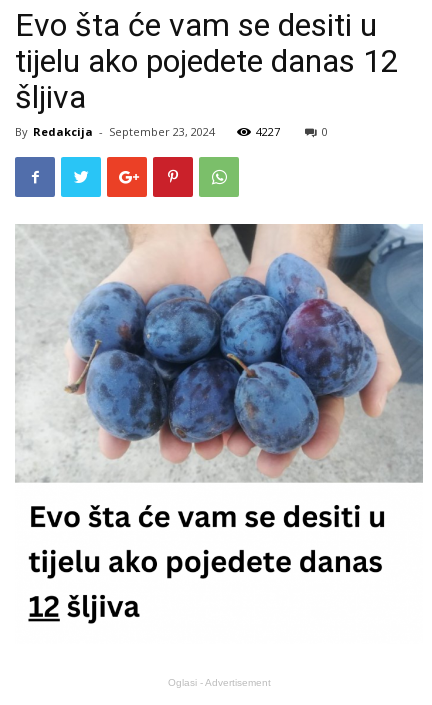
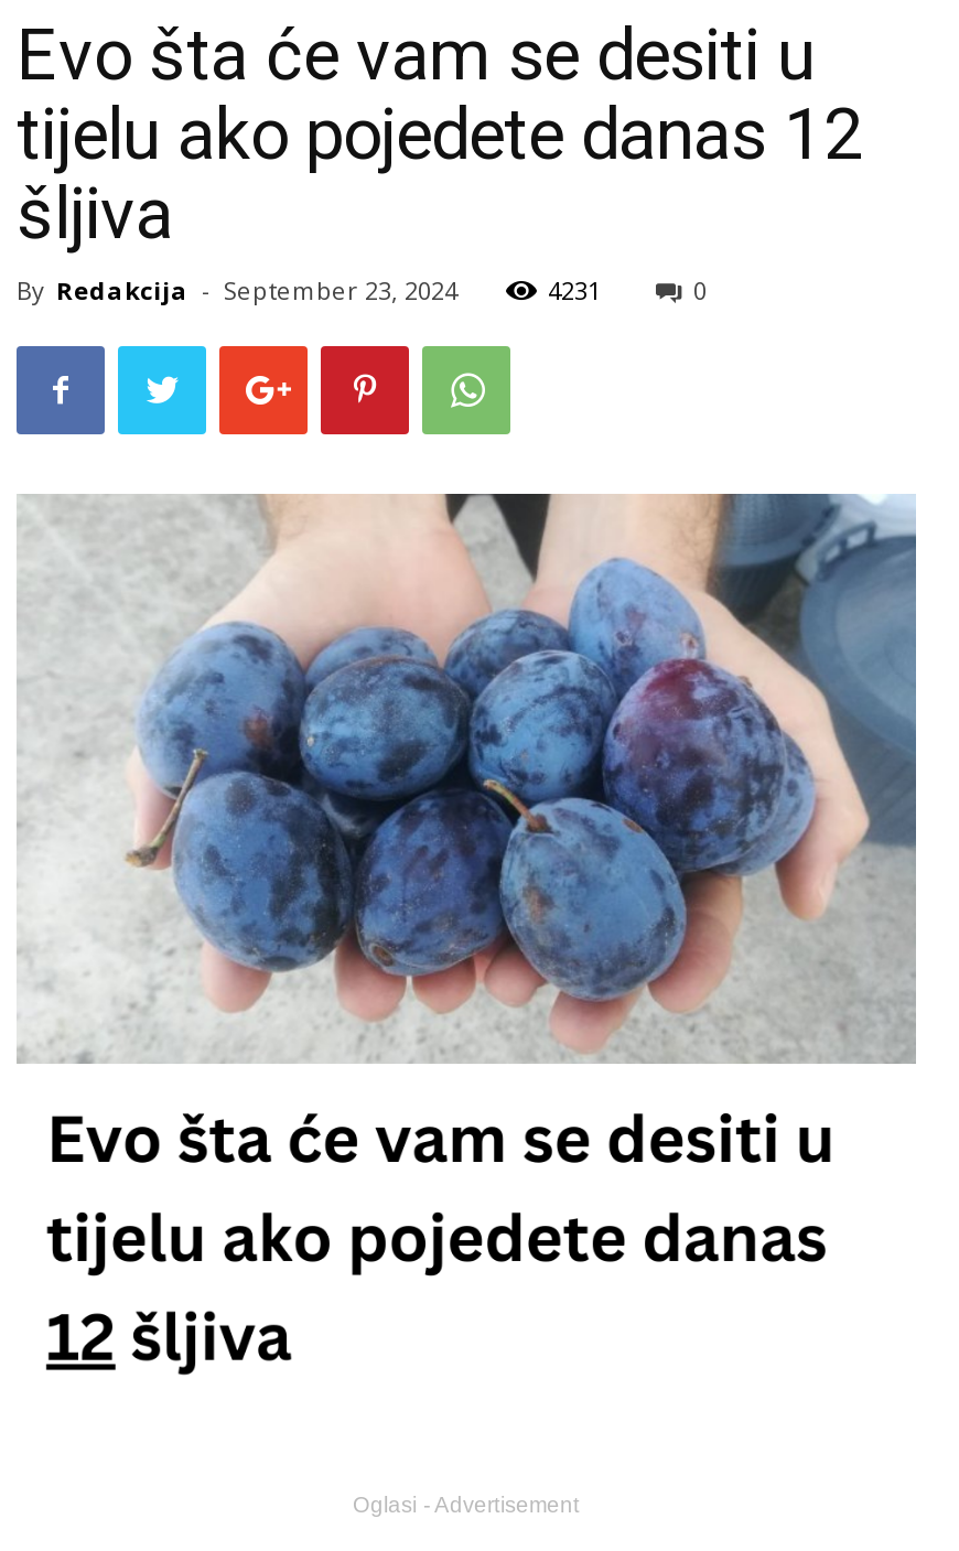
- 4227
+ 4231
